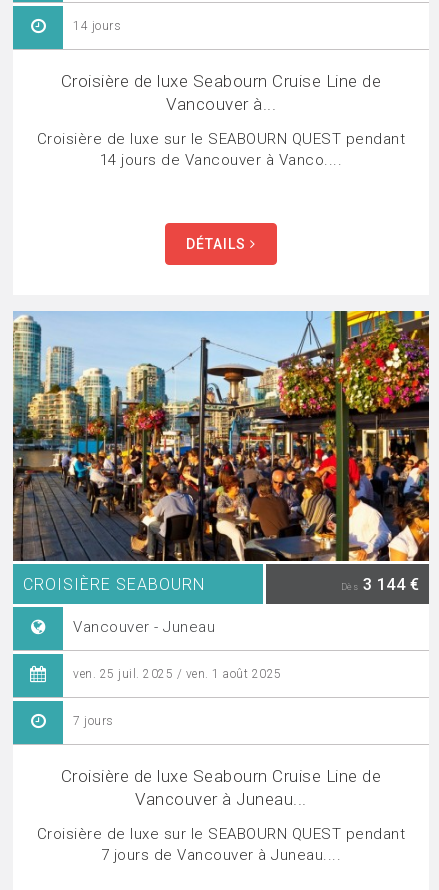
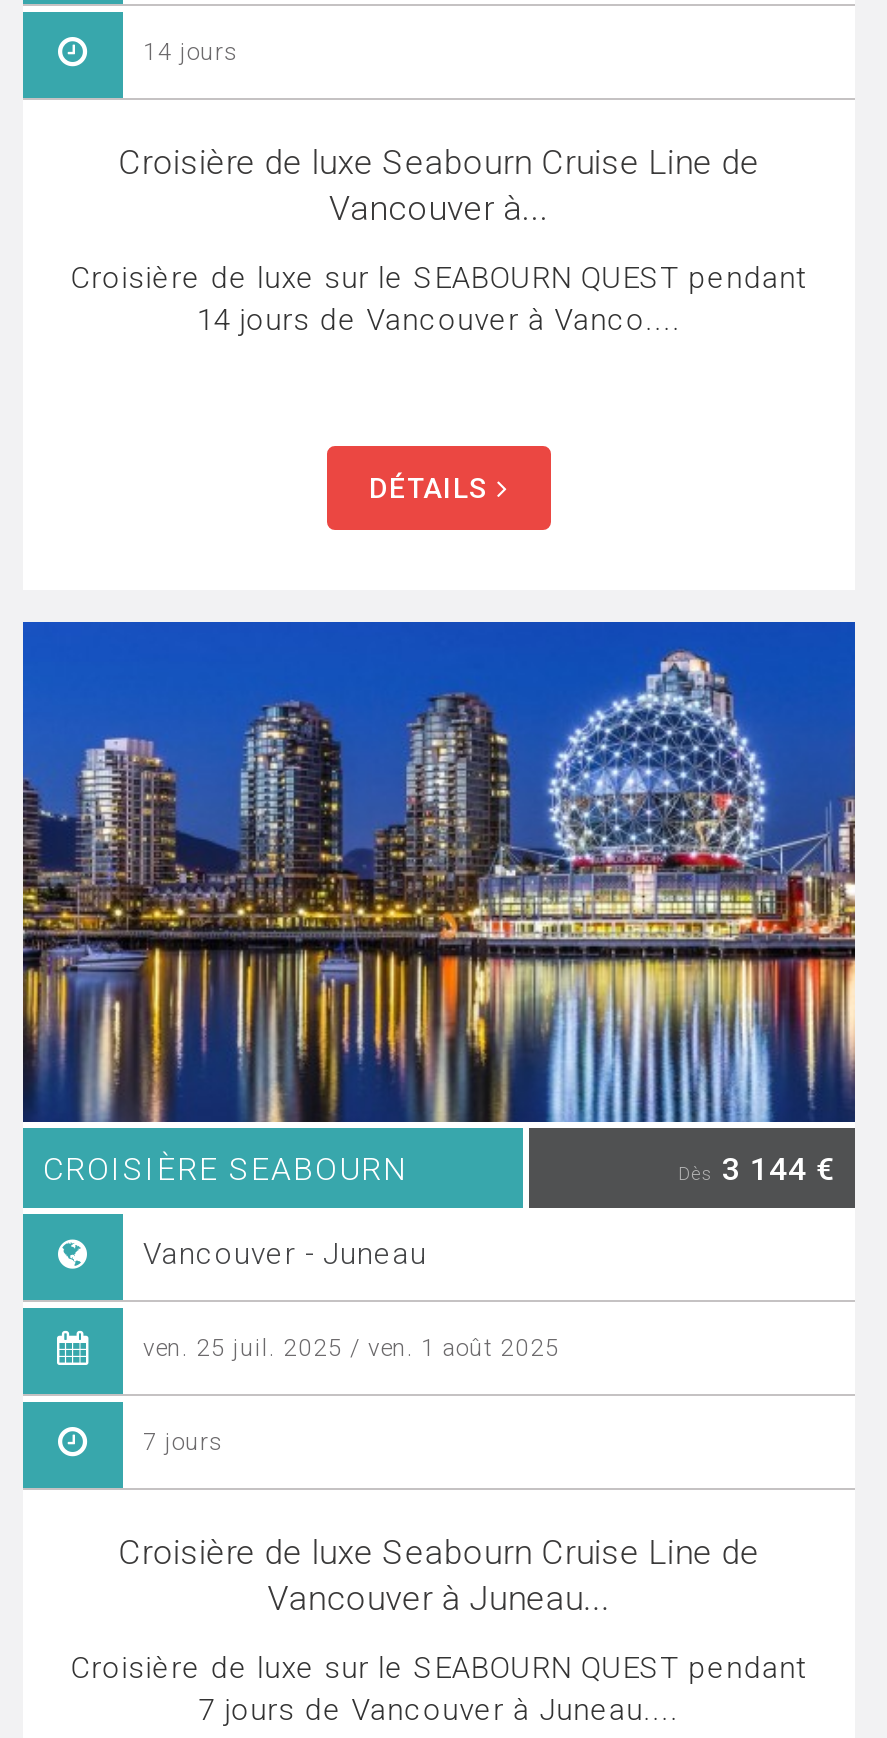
- [image]
+ [image]
